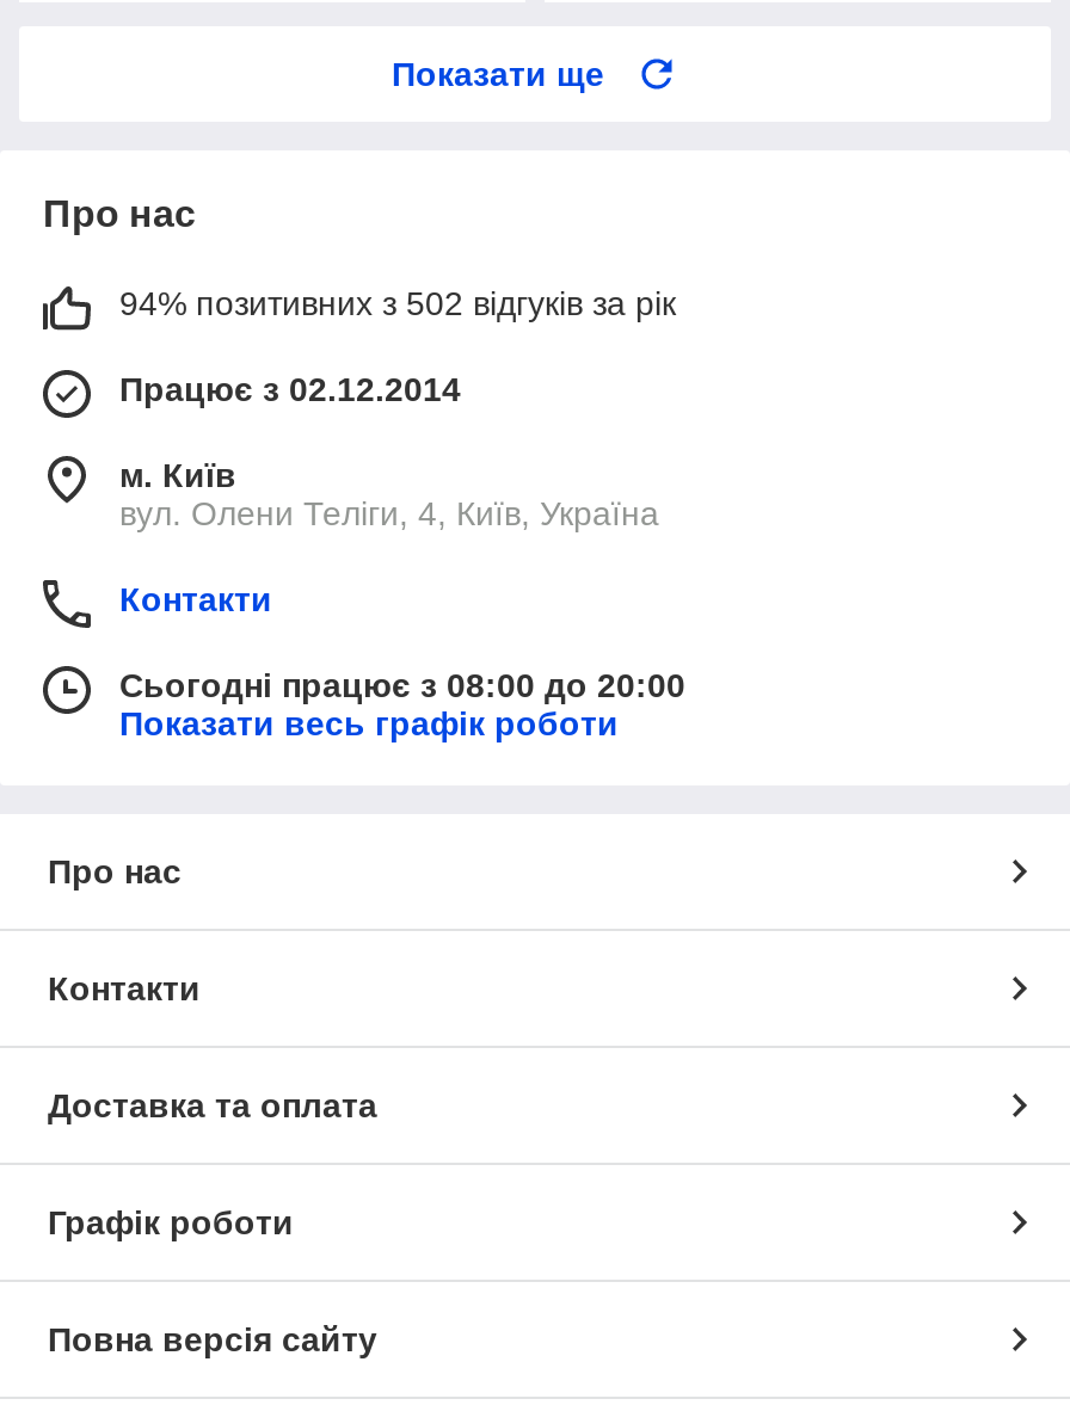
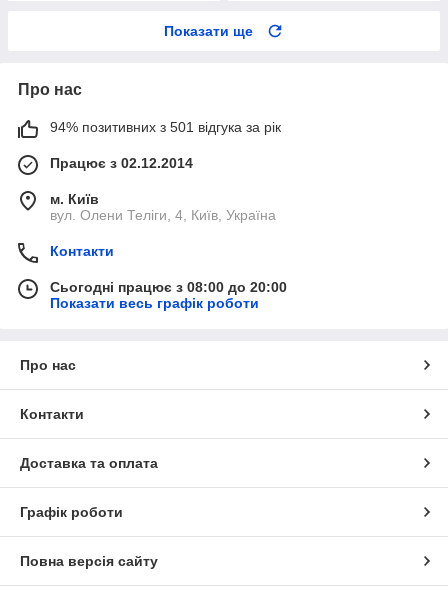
- 94% позитивних з 502 відгуків за рік
+ 94% позитивних з 501 відгука за рік
